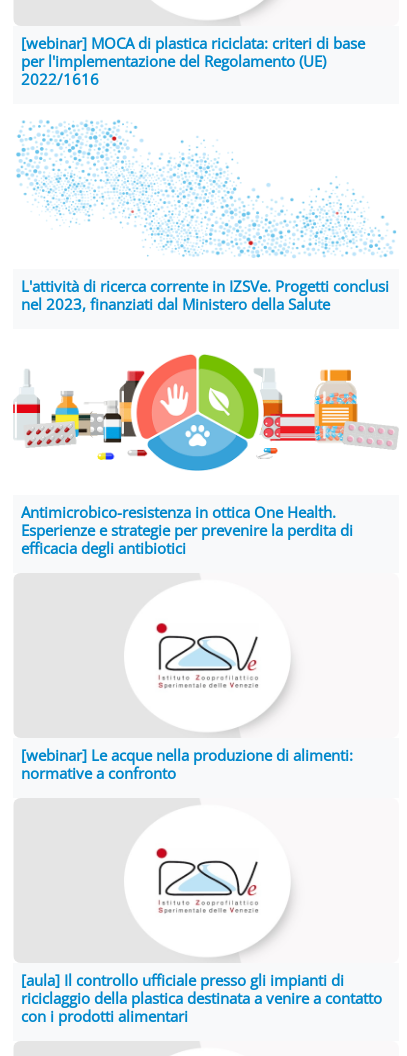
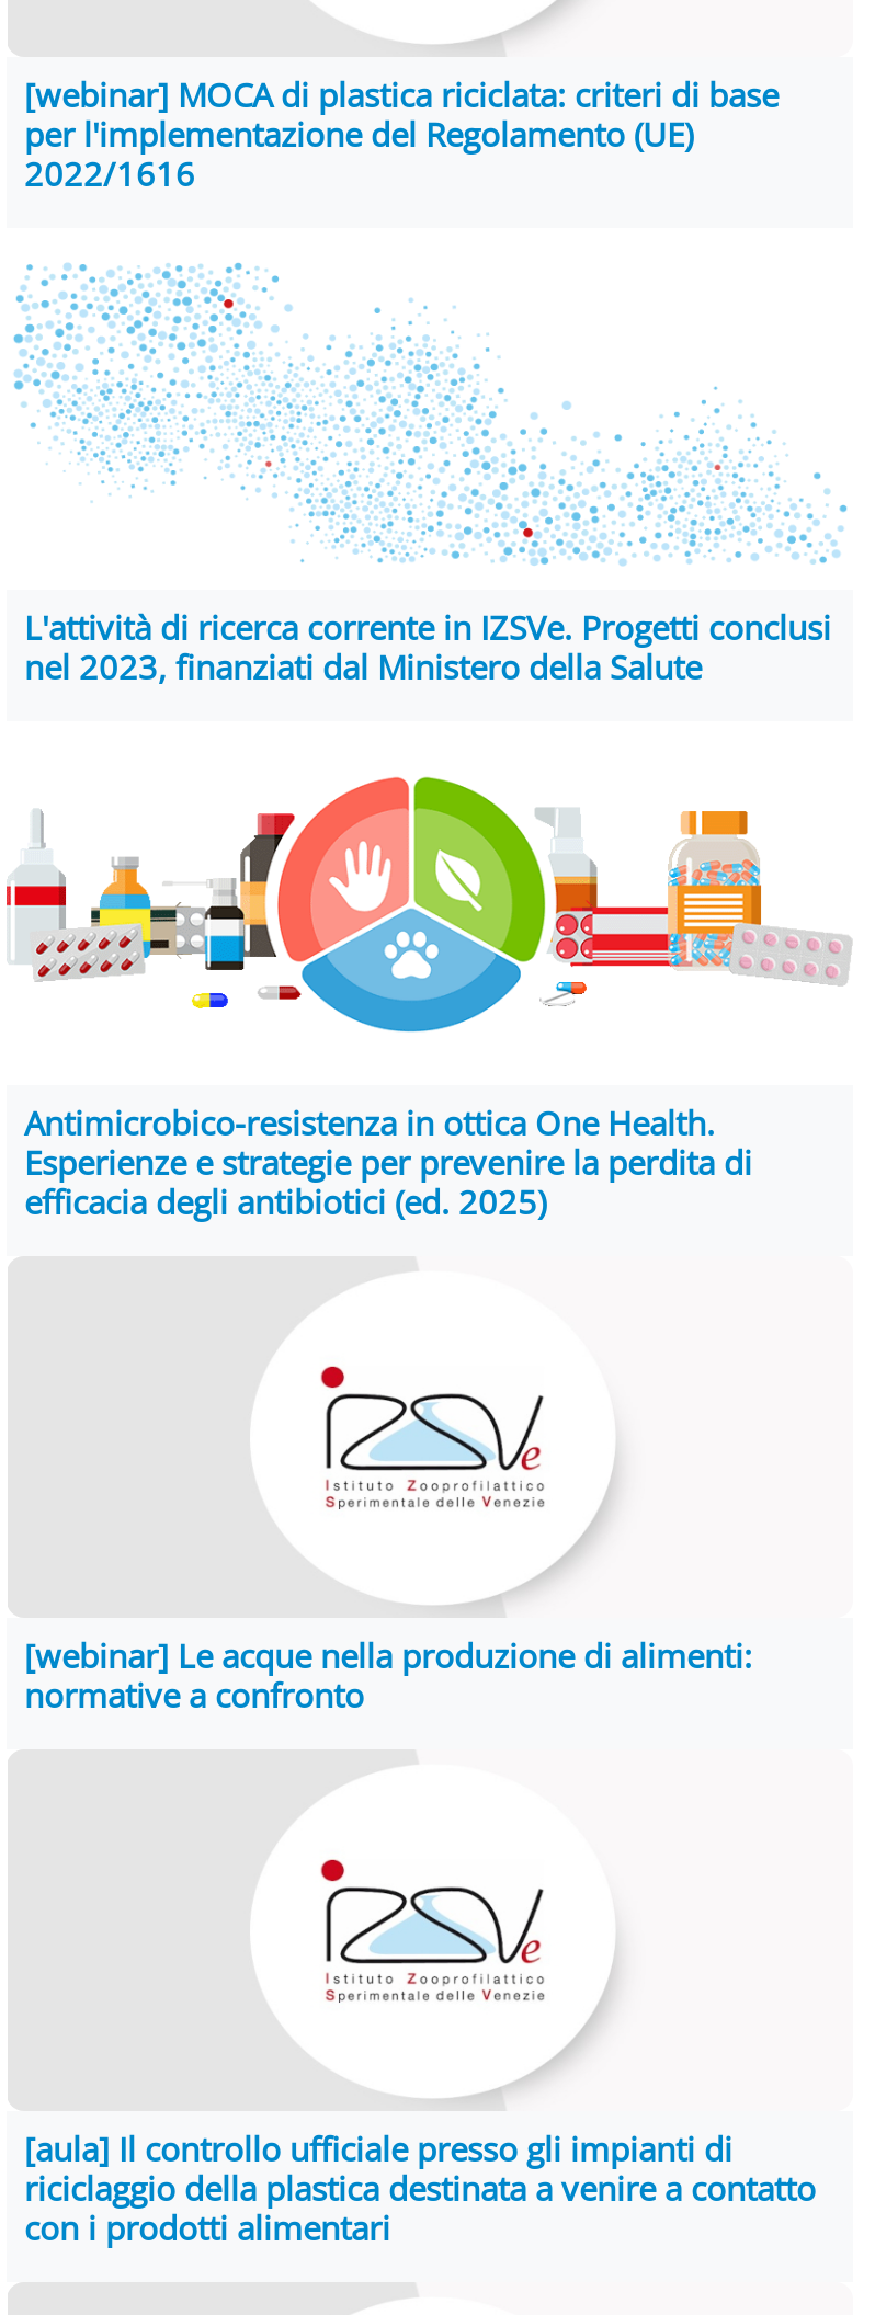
- efficacia degli antibiotici
+ efficacia degli antibiotici (ed. 2025)
